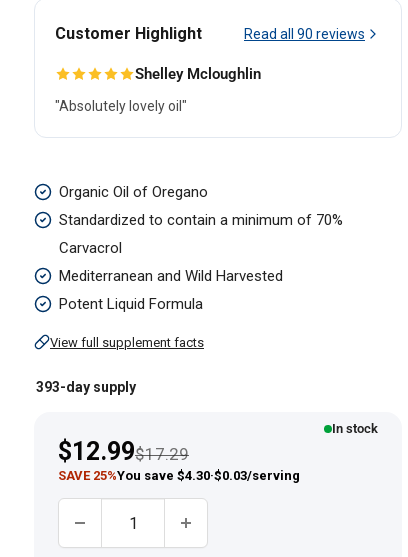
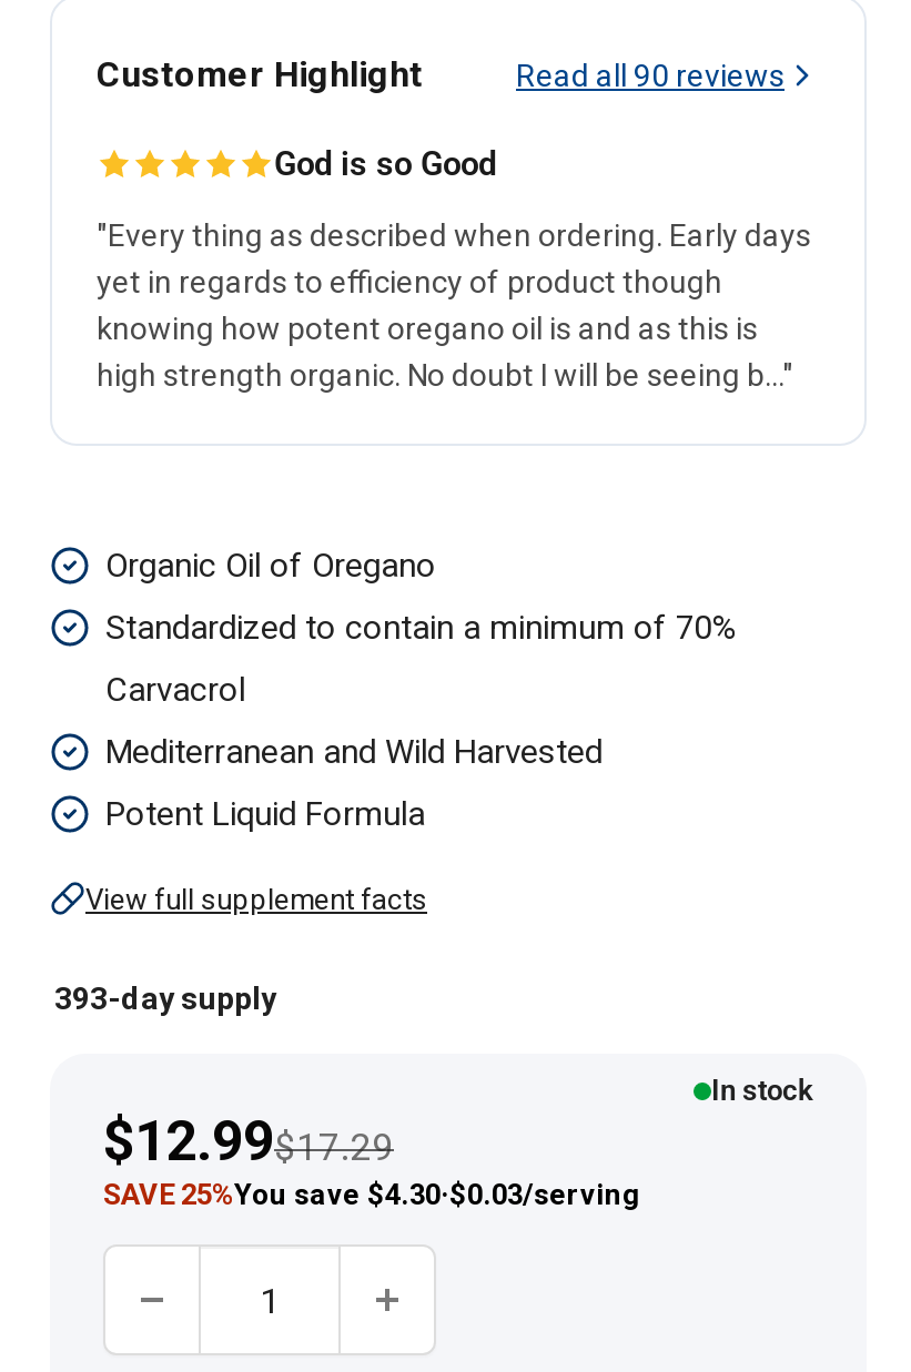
- Shelley Mcloughlin
+ God is so Good

- "Absolutely lovely oil"
+ "Every thing as described when ordering. Early days
+ yet in regards to efficiency of product though
+ knowing how potent oregano oil is and as this is
+ high strength organic. No doubt I will be seeing b..."
